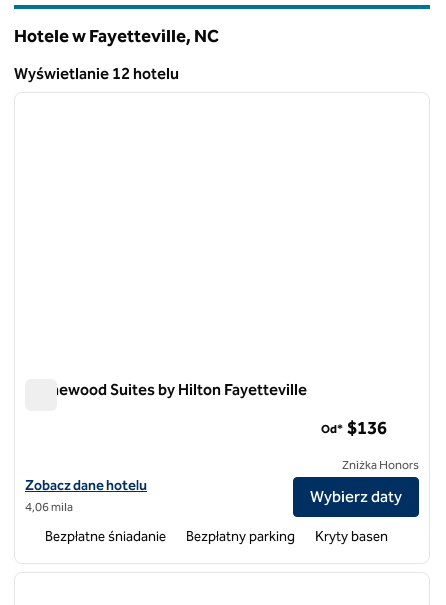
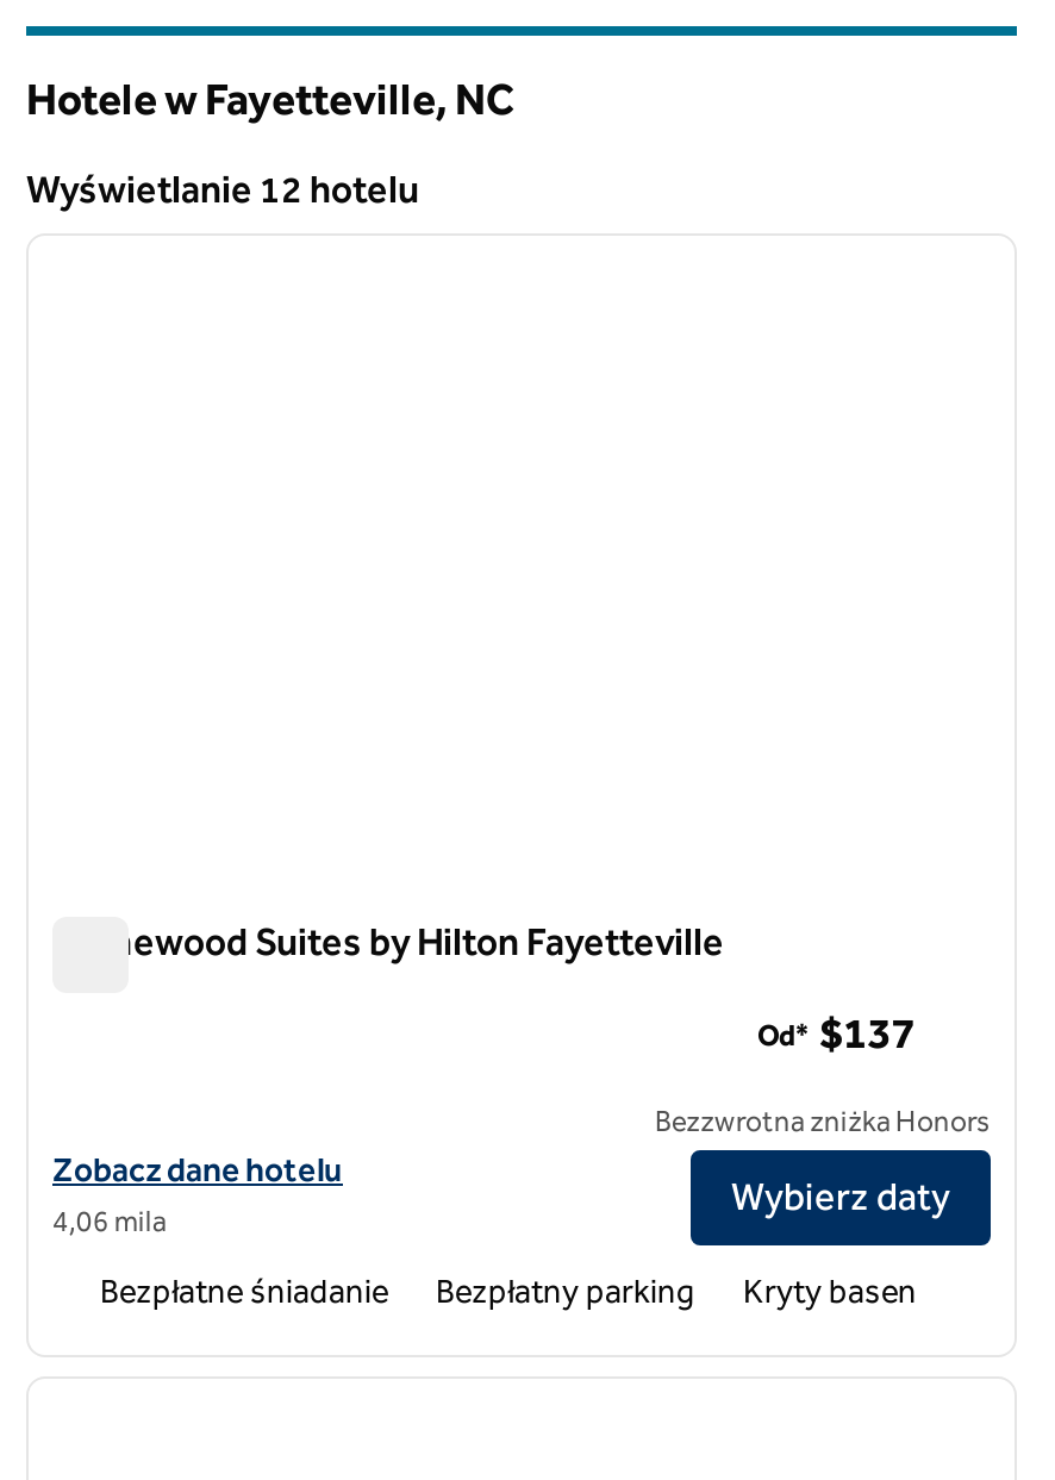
- Od* $136
+ Od* $137

- Zniżka Honors
+ Bezzwrotna zniżka Honors
